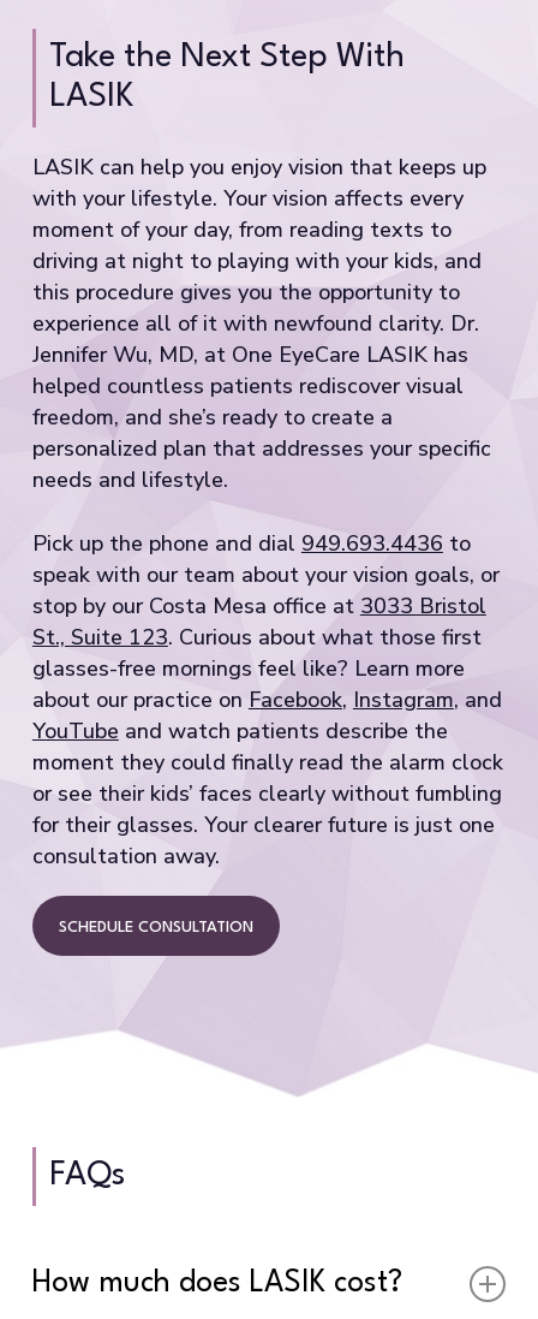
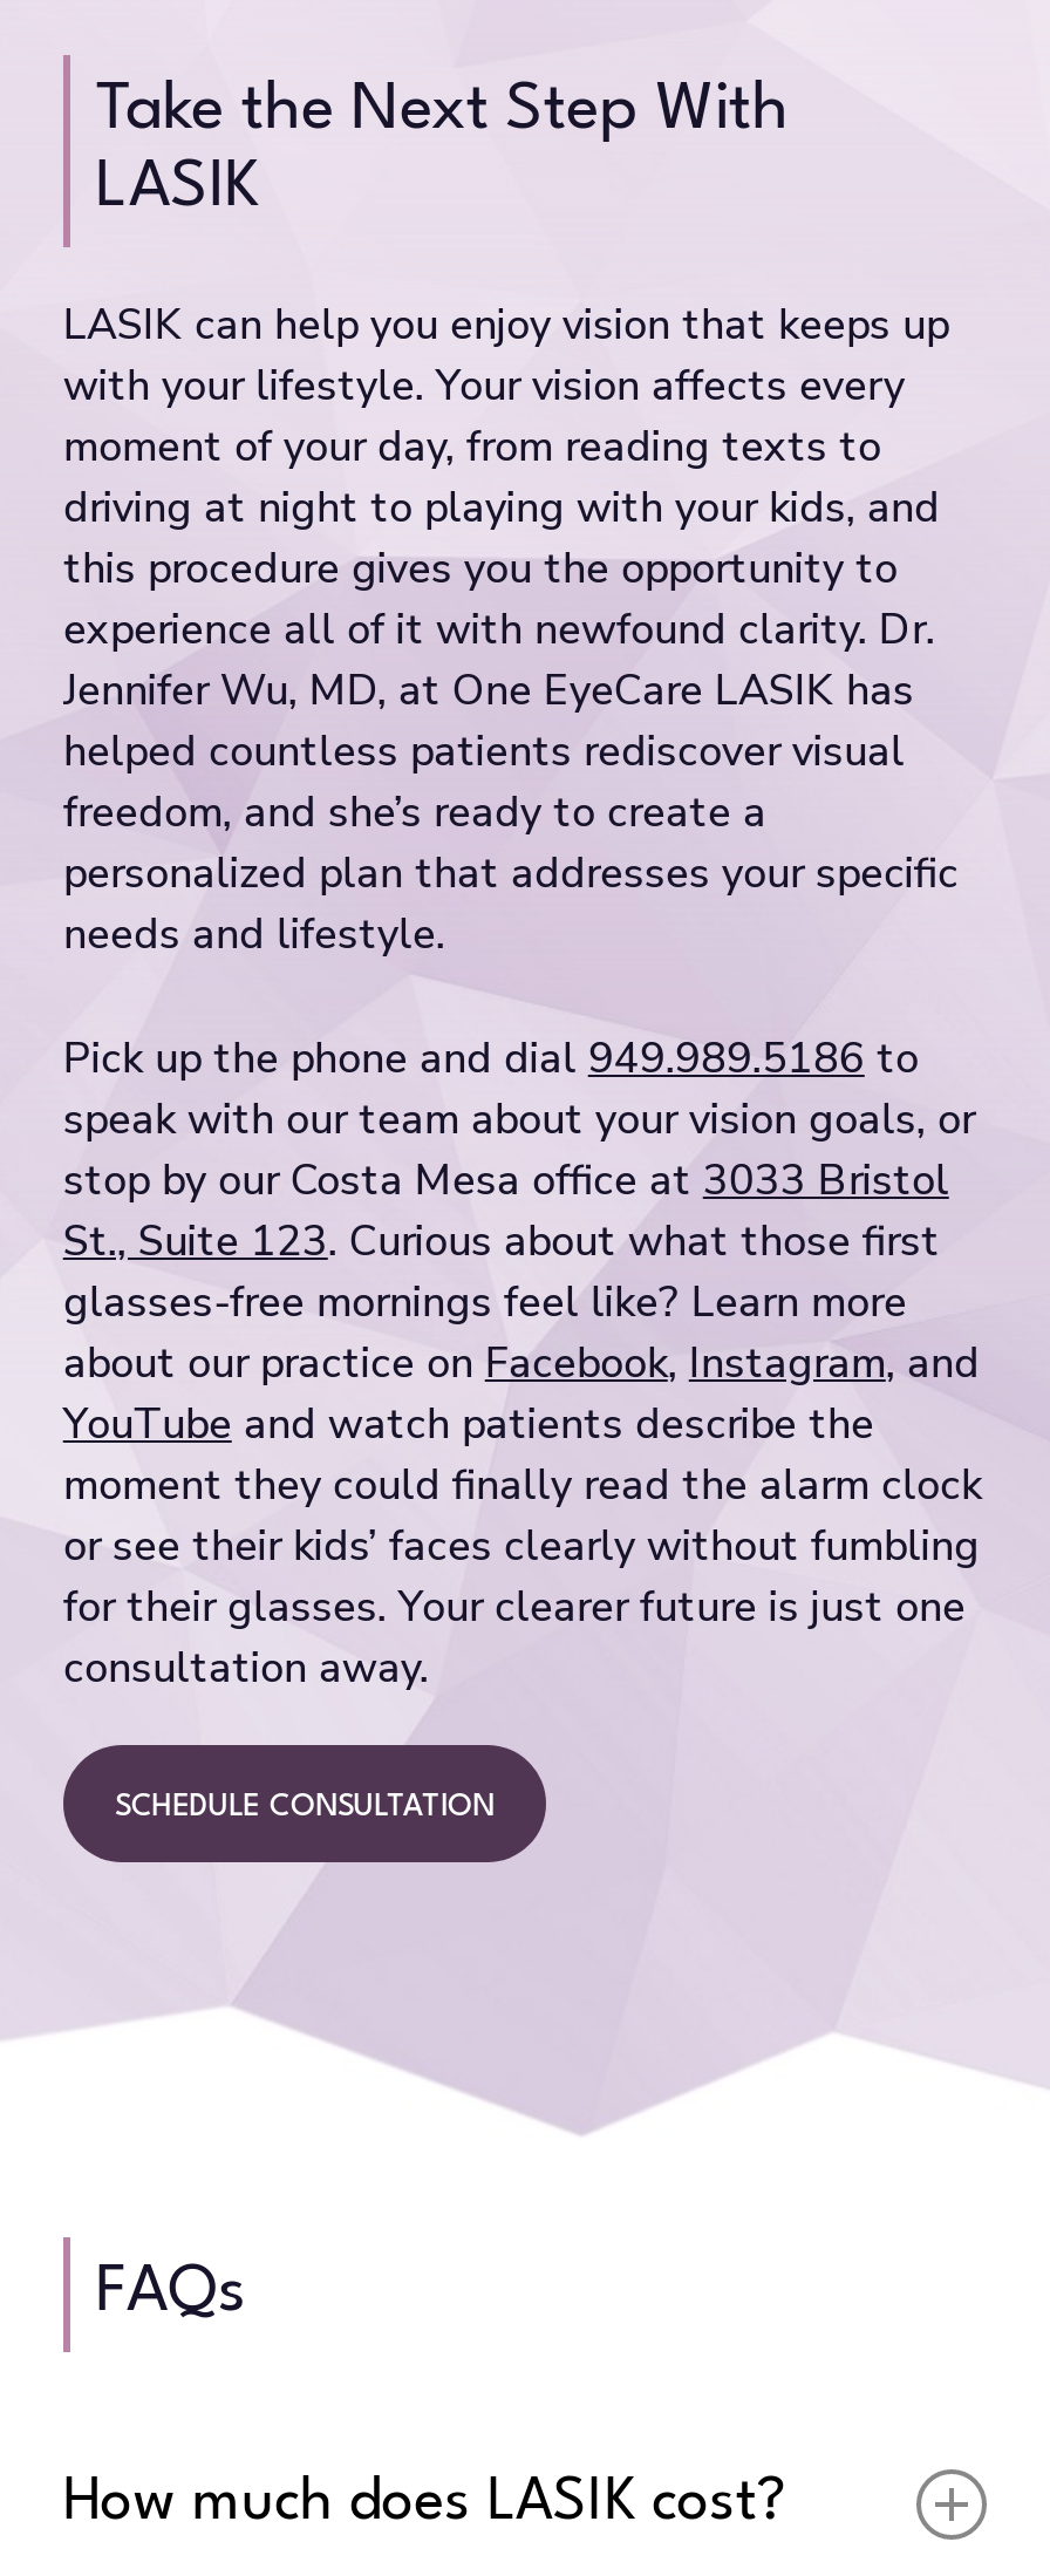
- Pick up the phone and dial 949.693.4436 to
+ Pick up the phone and dial 949.989.5186 to
